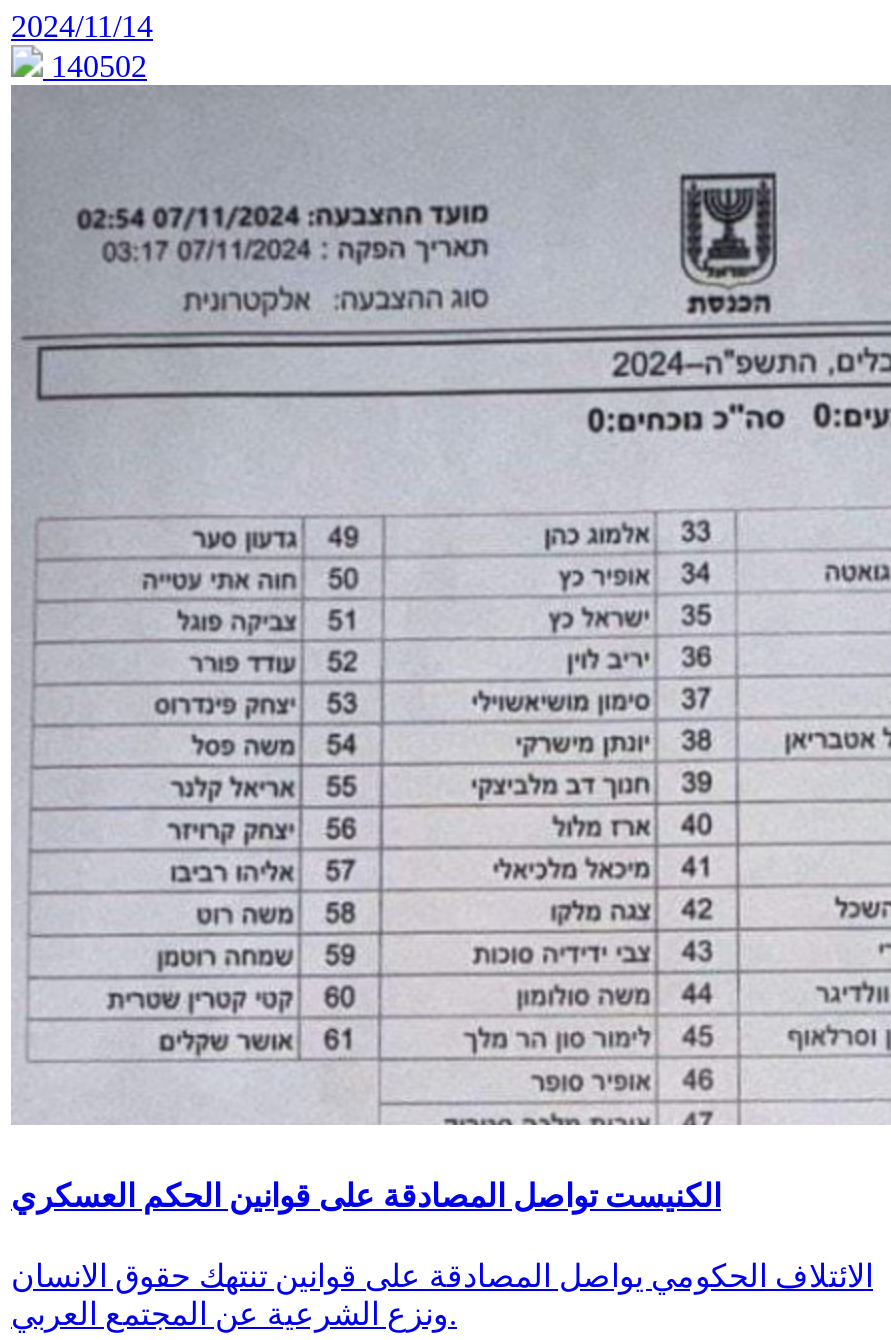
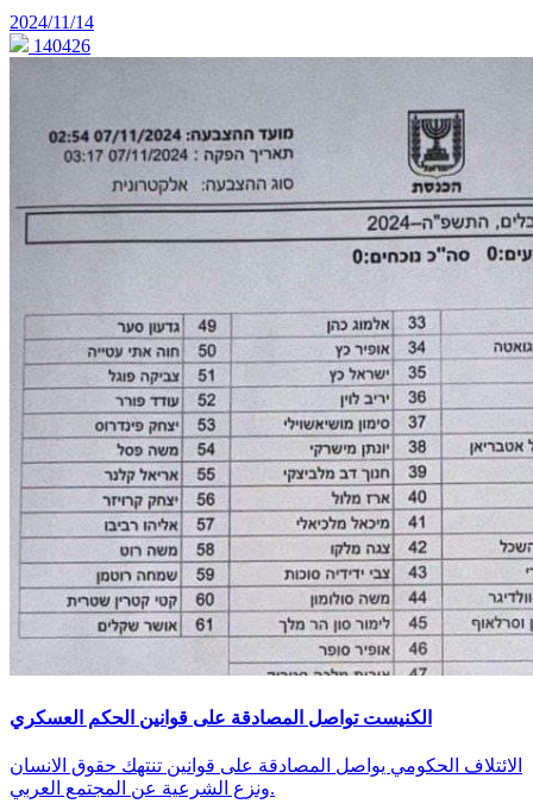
- 140502
+ 140426
